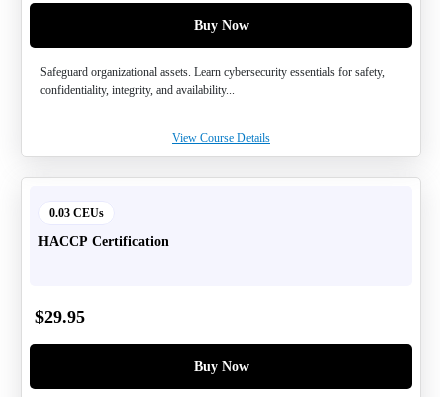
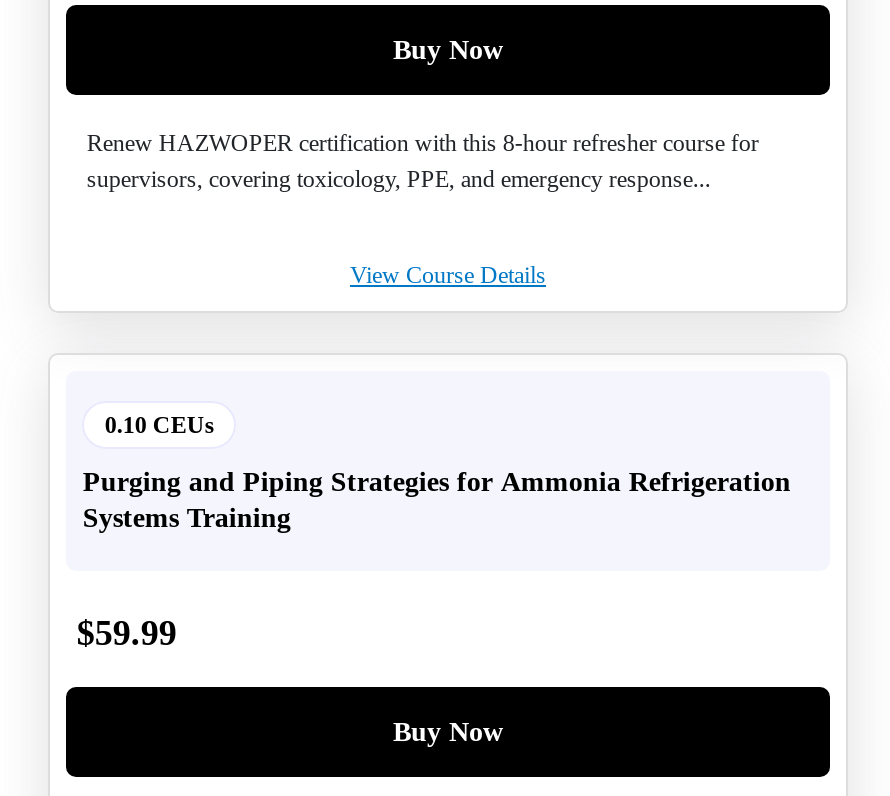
- Safeguard organizational assets. Learn cybersecurity essentials for safety,
- confidentiality, integrity, and availability...
+ Renew HAZWOPER certification with this 8-hour refresher course for
+ supervisors, covering toxicology, PPE, and emergency response...

- 0.03 CEUs
+ 0.10 CEUs

- HACCP Certification
+ Purging and Piping Strategies for Ammonia Refrigeration
+ Systems Training

- $29.95
+ $59.99
